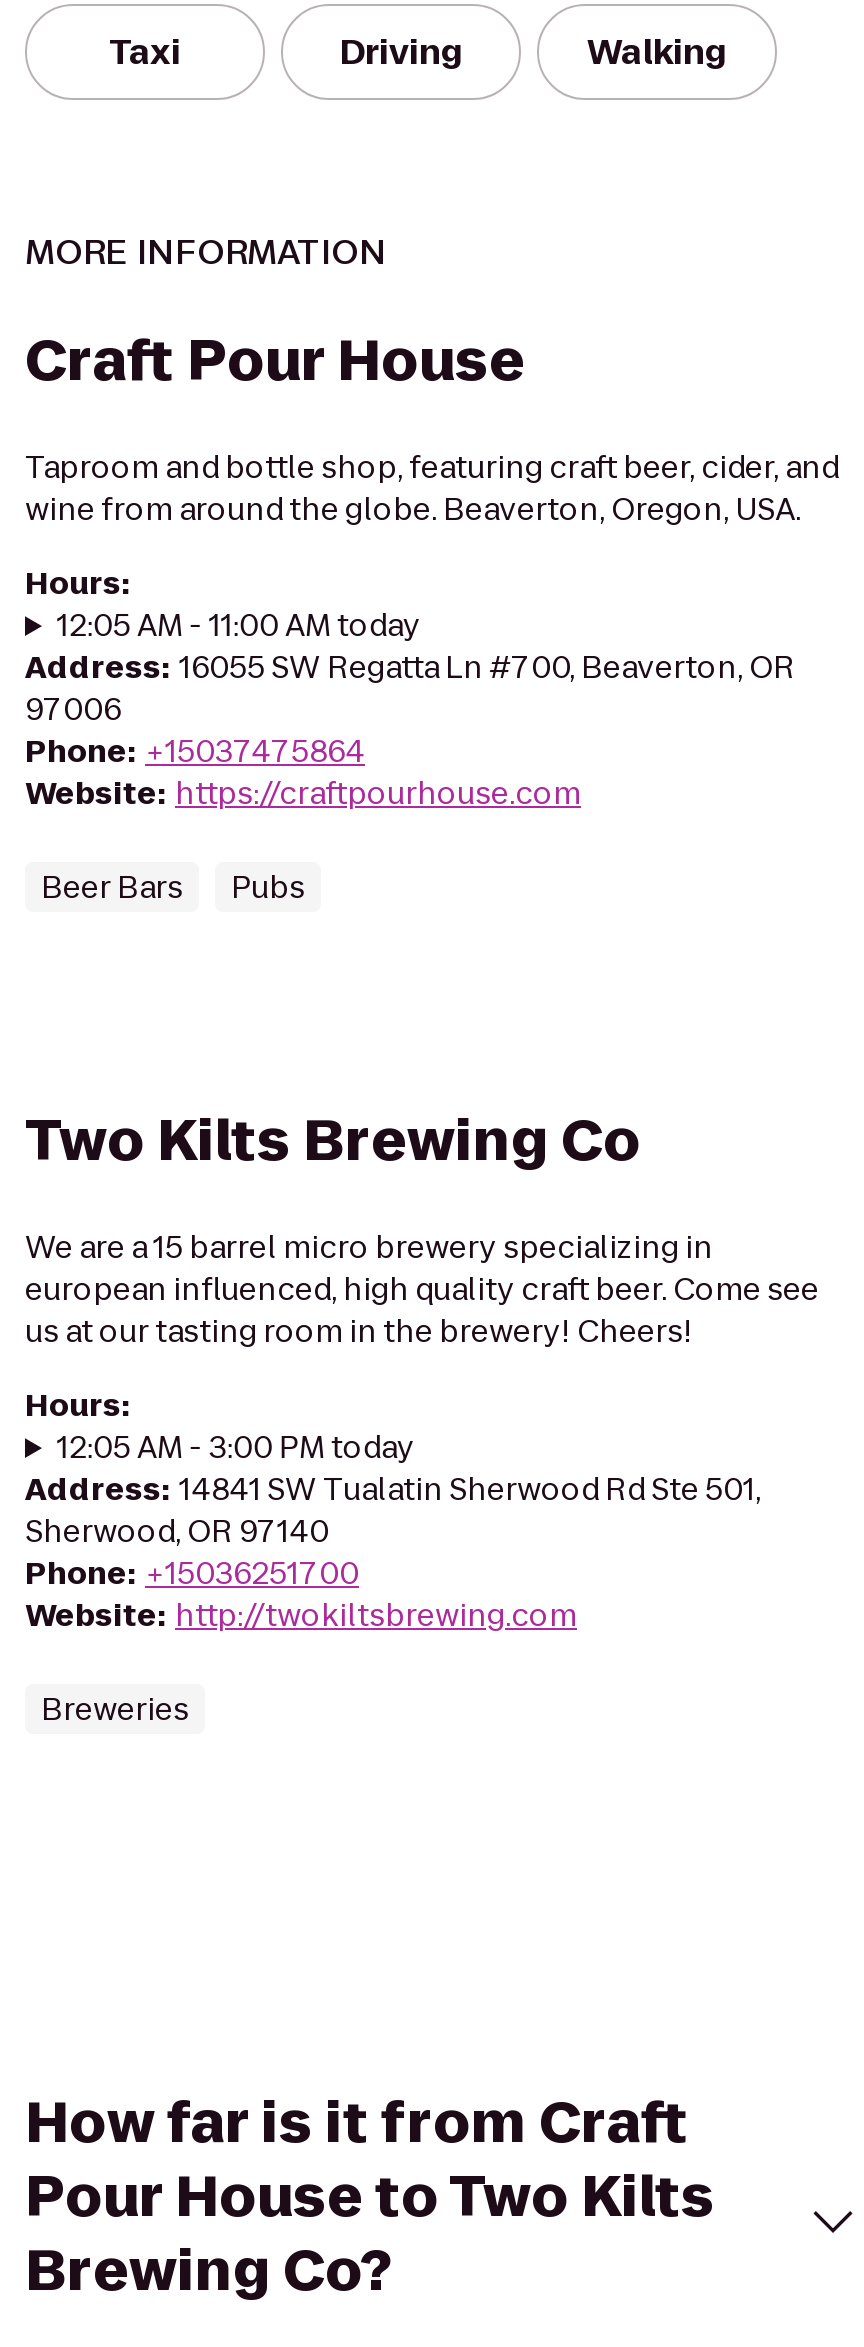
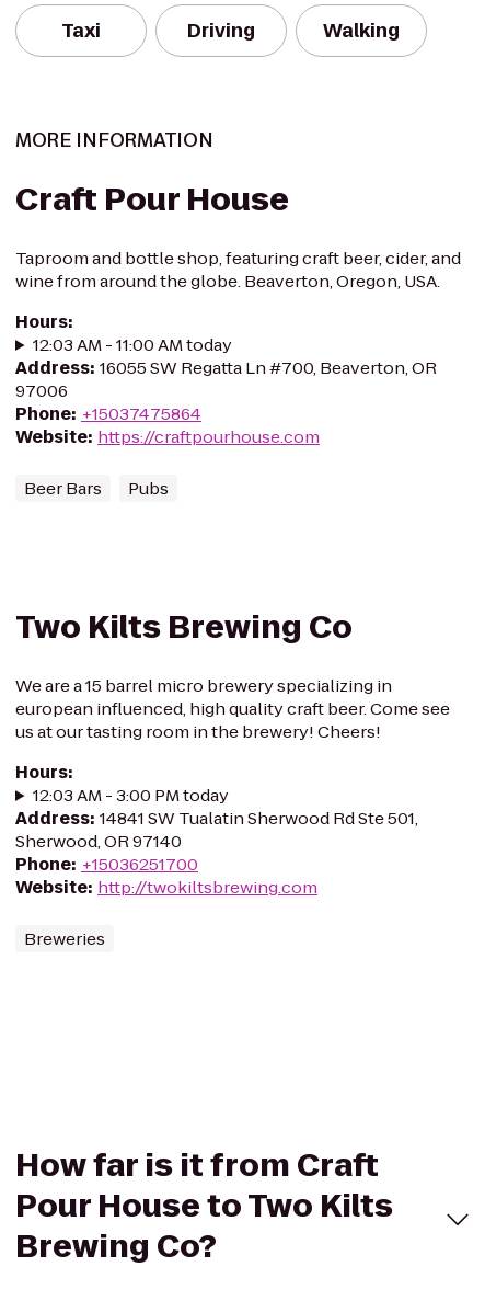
- 12:05 AM - 11:00 AM today
+ 12:03 AM - 11:00 AM today

- 12:05 AM - 3:00 PM today
+ 12:03 AM - 3:00 PM today
